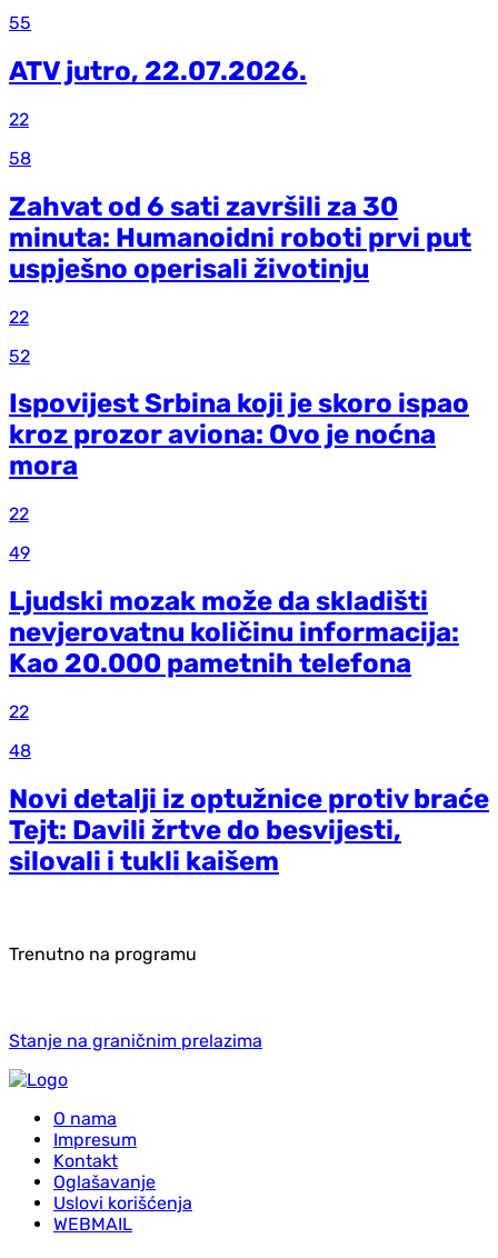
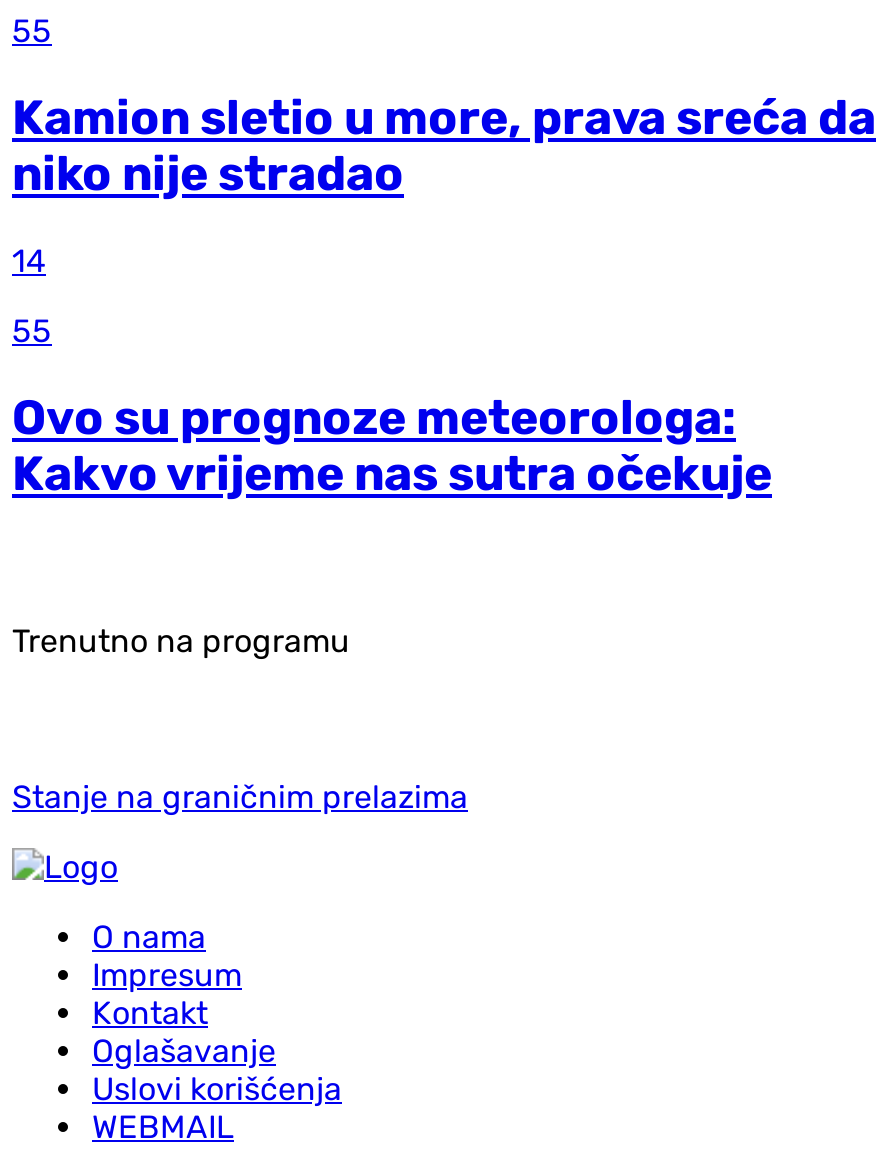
- ATV jutro, 22.07.2026.
- 22
- 58
- Zahvat od 6 sati završili za 30
- minuta: Humanoidni roboti prvi put
- uspješno operisali životinju
- 22
- 52
- Ispovijest Srbina koji je skoro ispao
- kroz prozor aviona: Ovo je noćna
- mora
- 22
- 49
- Ljudski mozak može da skladišti
- nevjerovatnu količinu informacija:
- Kao 20.000 pametnih telefona
- 22
- 48
- Novi detalji iz optužnice protiv braće
- Tejt: Davili žrtve do besvijesti,
- silovali i tukli kaišem
+ Kamion sletio u more, prava sreća da
+ niko nije stradao
+ 14
+ 55
+ Ovo su prognoze meteorologa:
+ Kakvo vrijeme nas sutra očekuje
